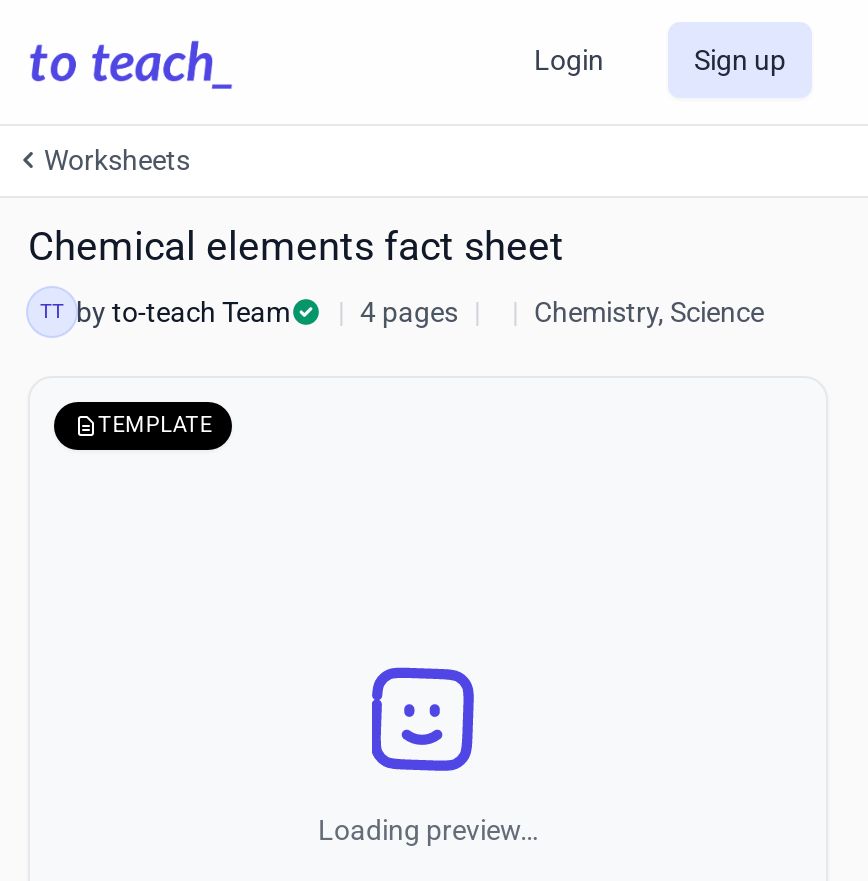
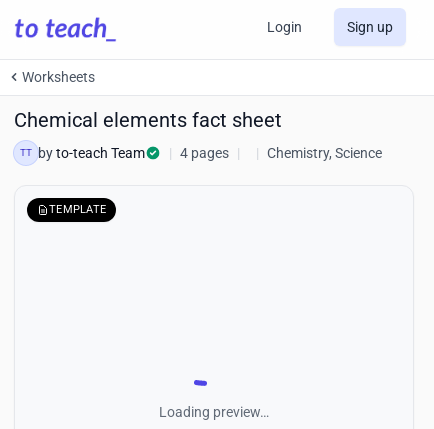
- [image]
